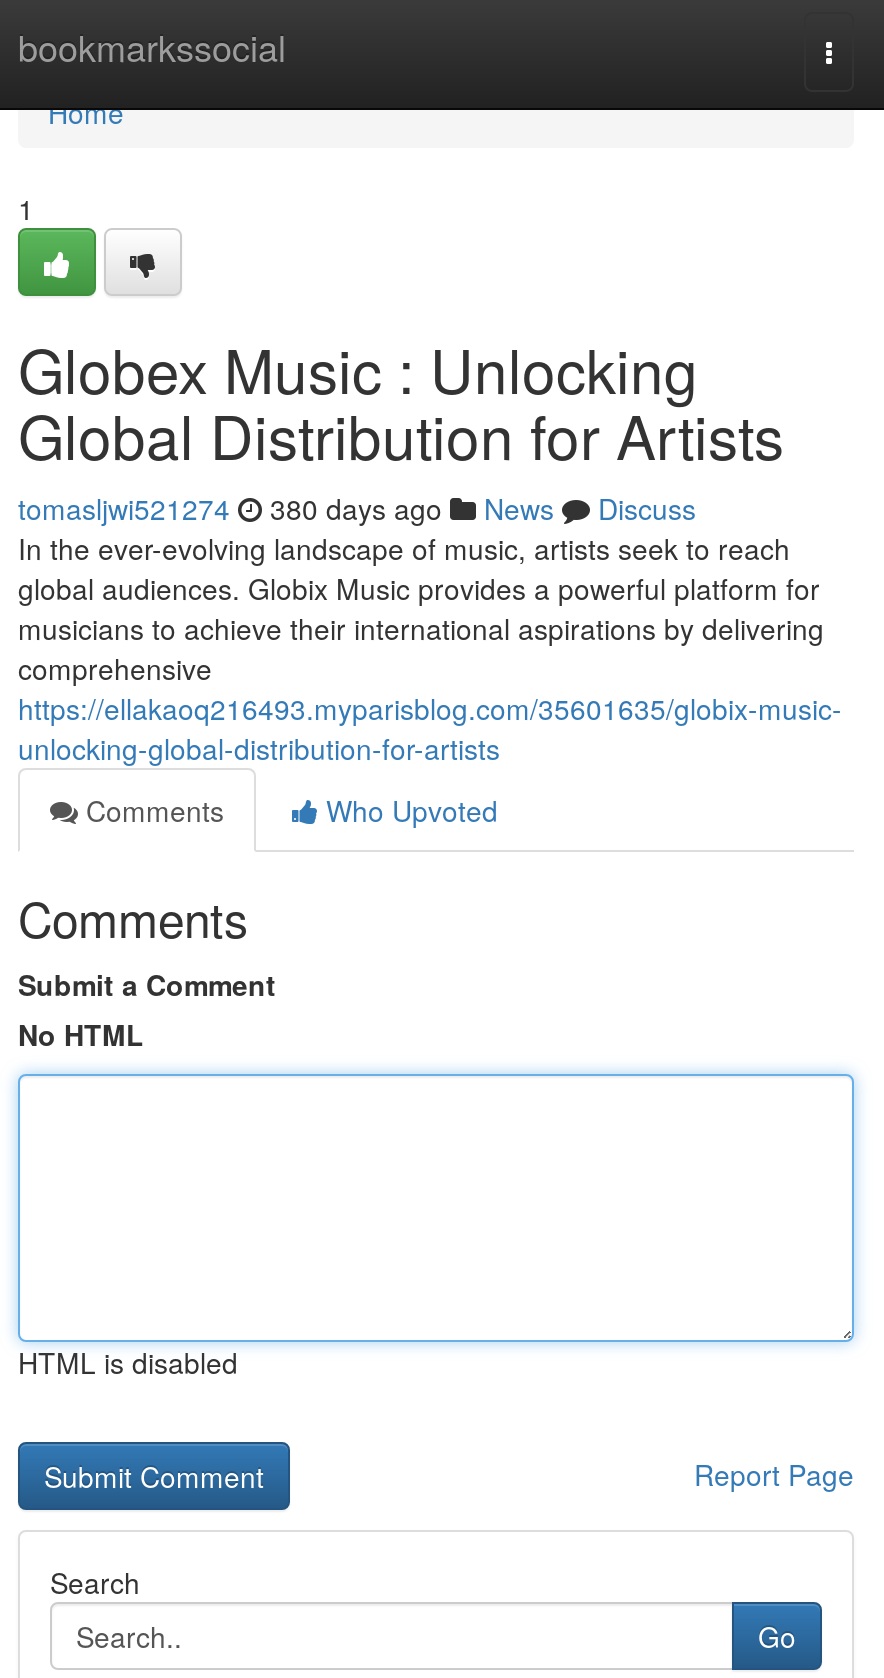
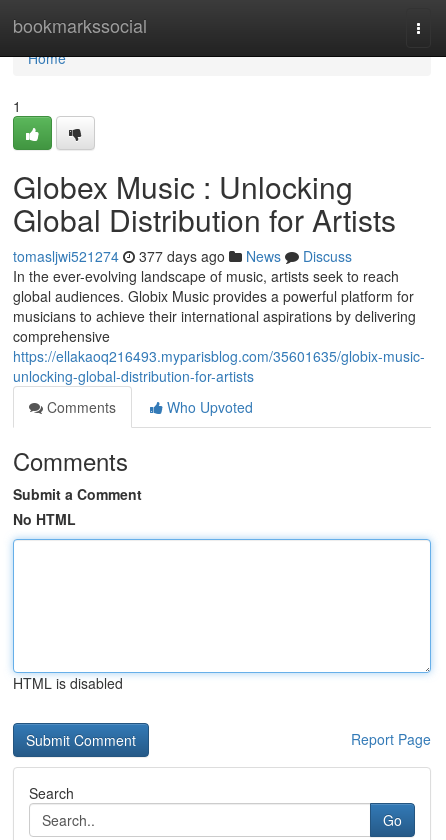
- tomasljwi521274 380 days ago News Discuss
+ tomasljwi521274 377 days ago News Discuss
